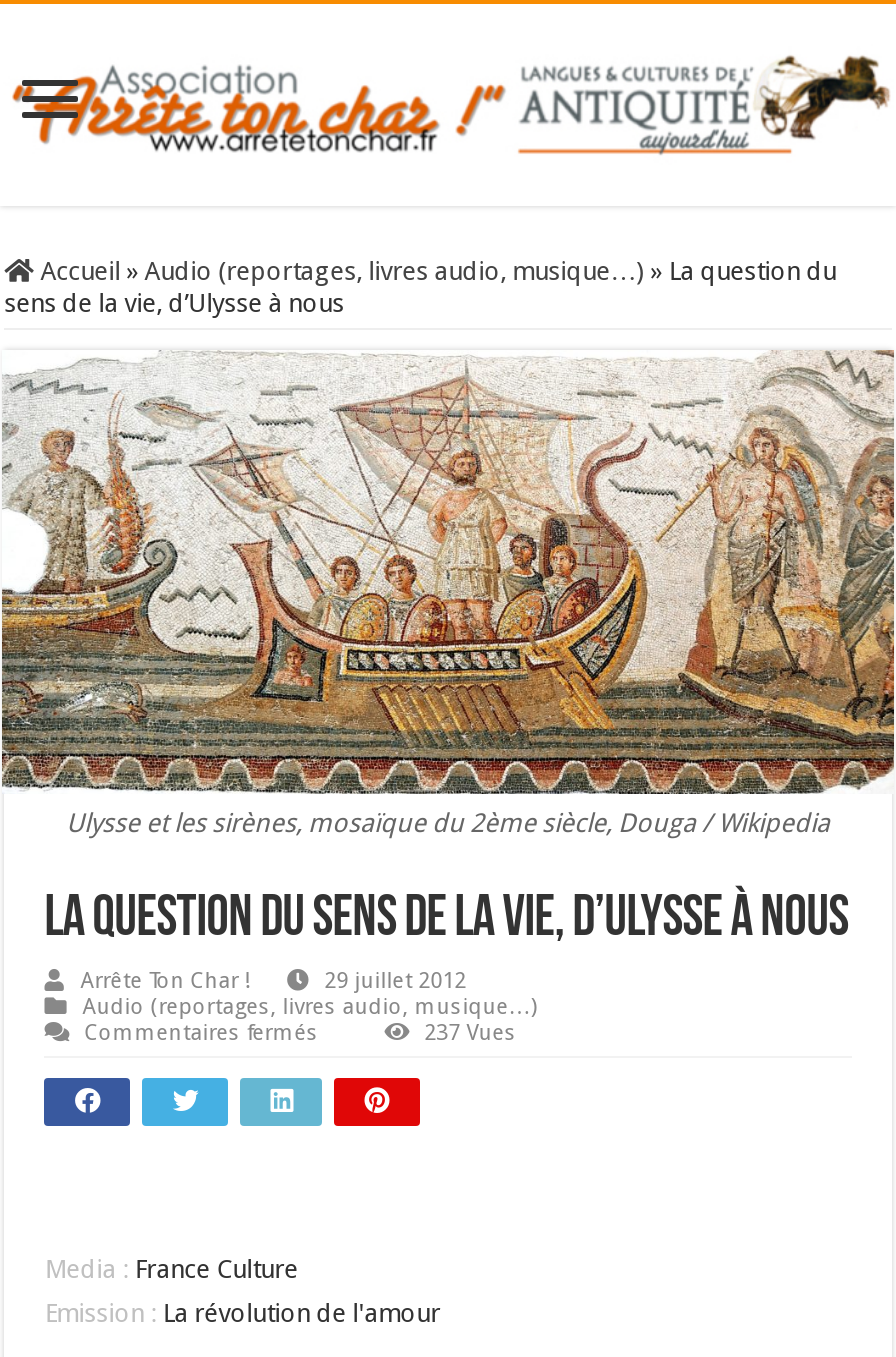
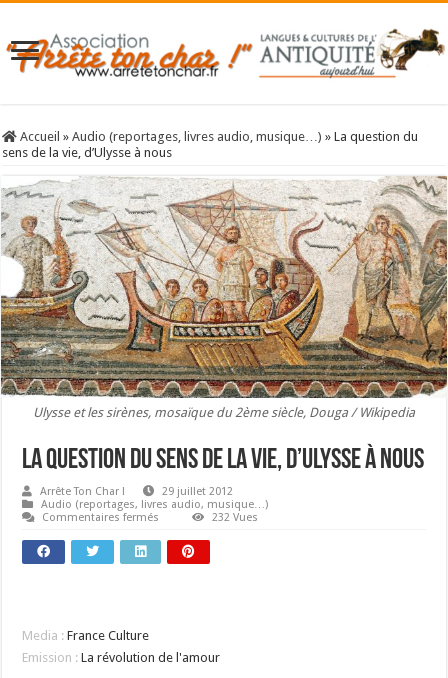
- 237 Vues
+ 232 Vues
